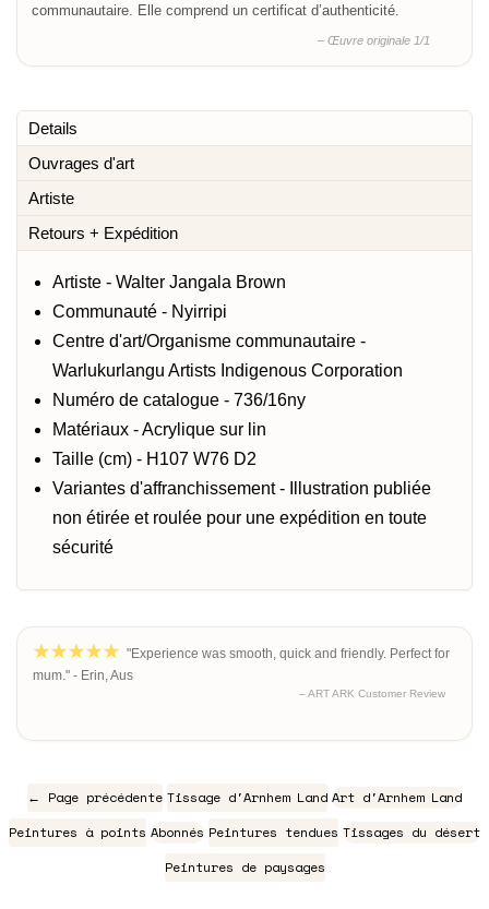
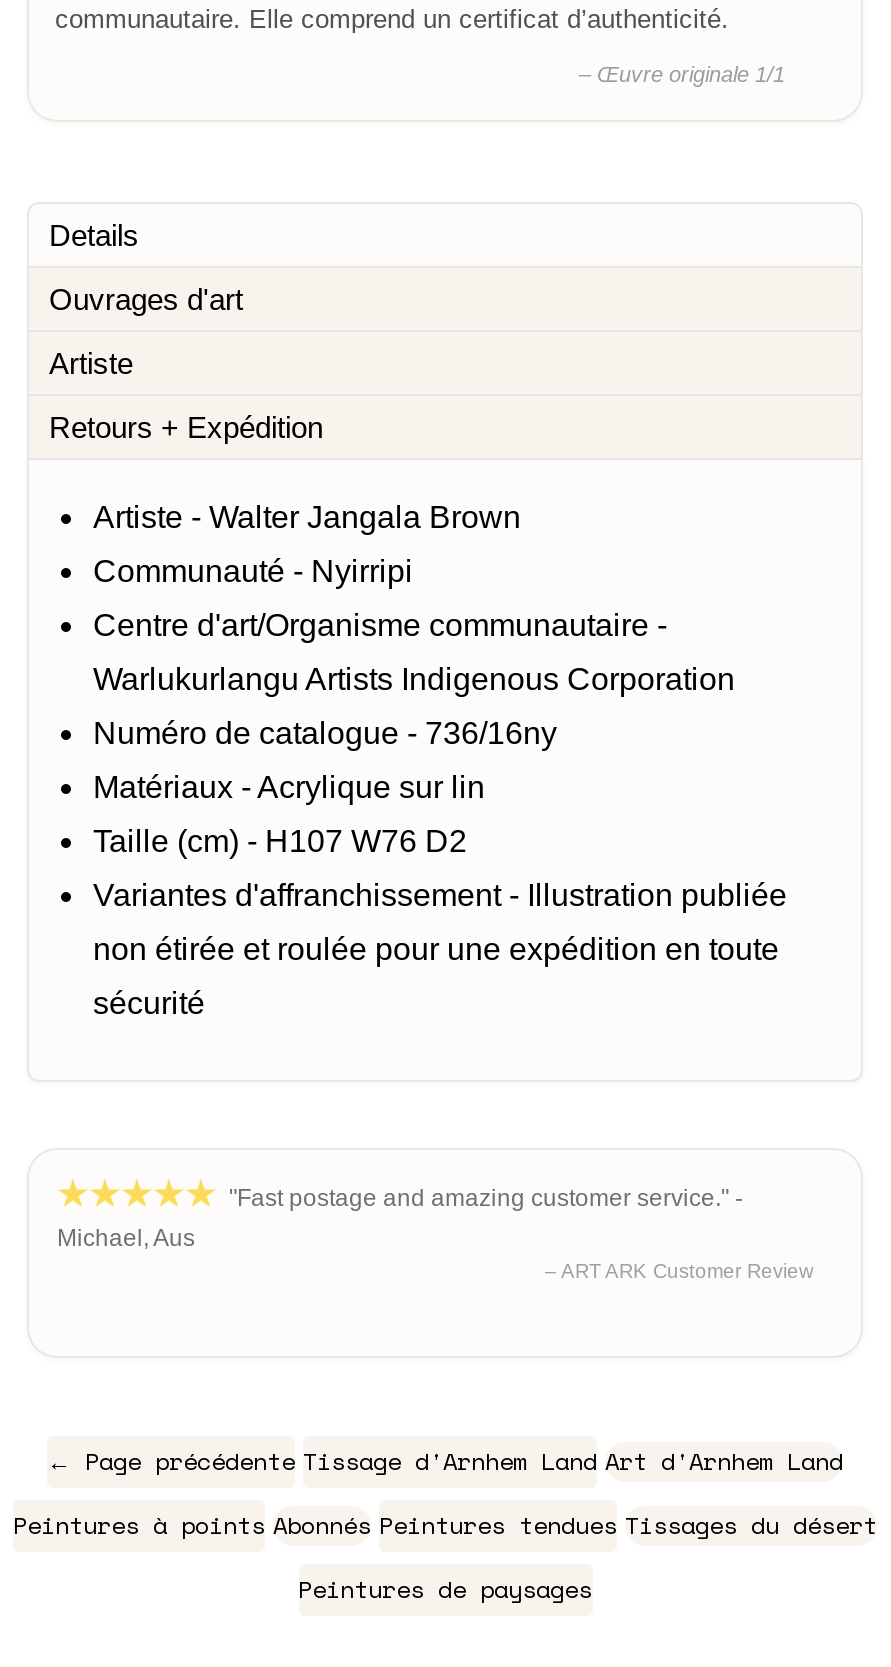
- "Experience was smooth, quick and friendly. Perfect for
- mum." - Erin, Aus
+ "Fast postage and amazing customer service." -
+ Michael, Aus
